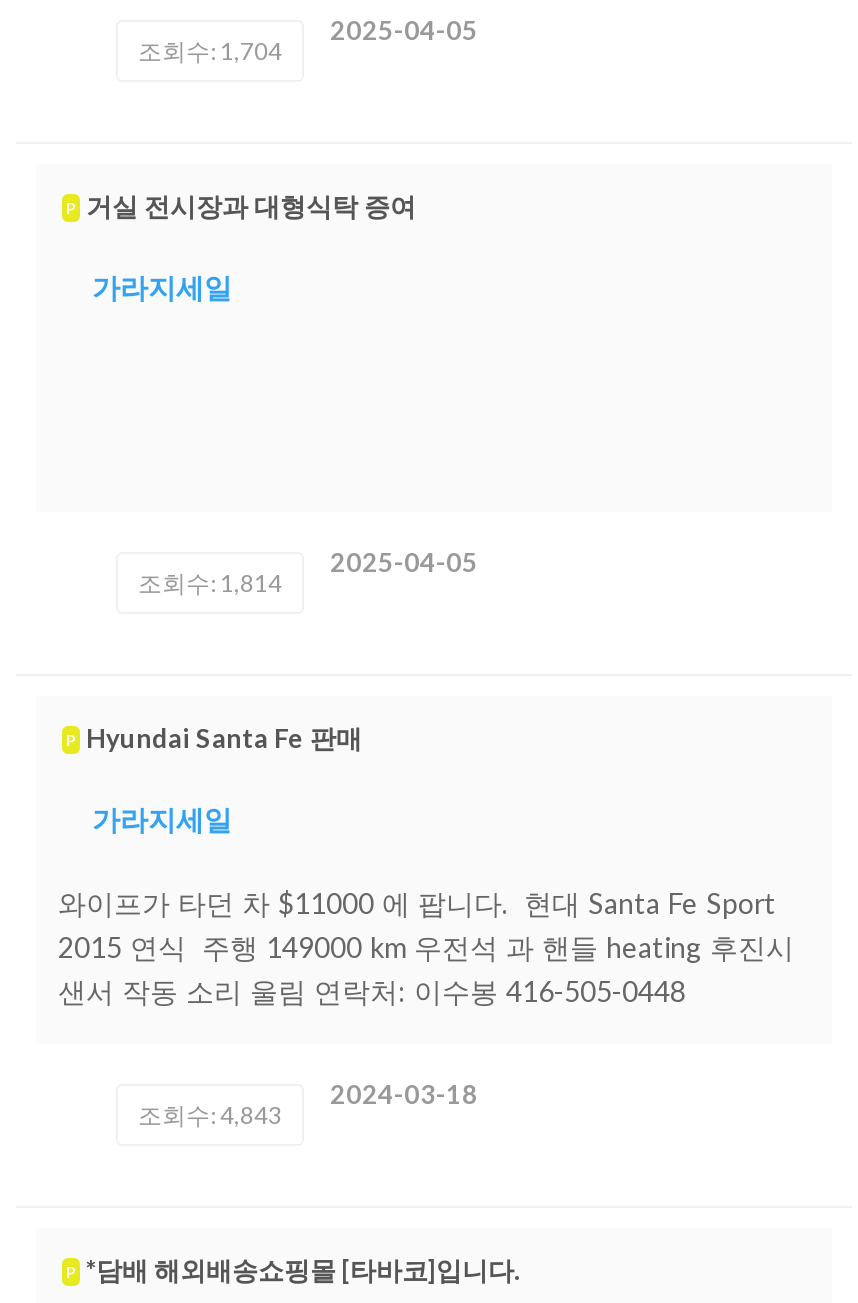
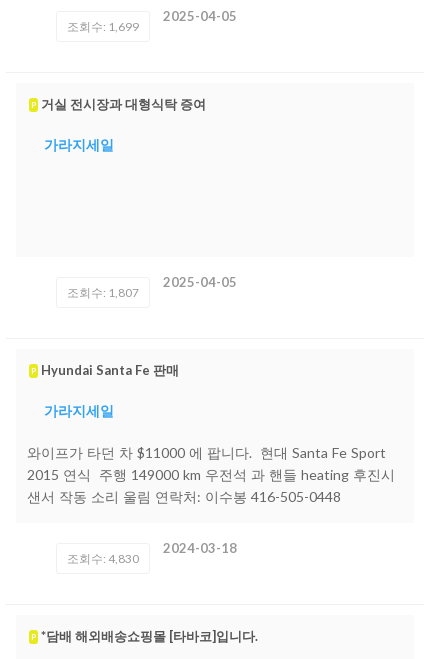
- 조회수: 1,704
+ 조회수: 1,699

- 조회수: 1,814
+ 조회수: 1,807

- 조회수: 4,843
+ 조회수: 4,830
